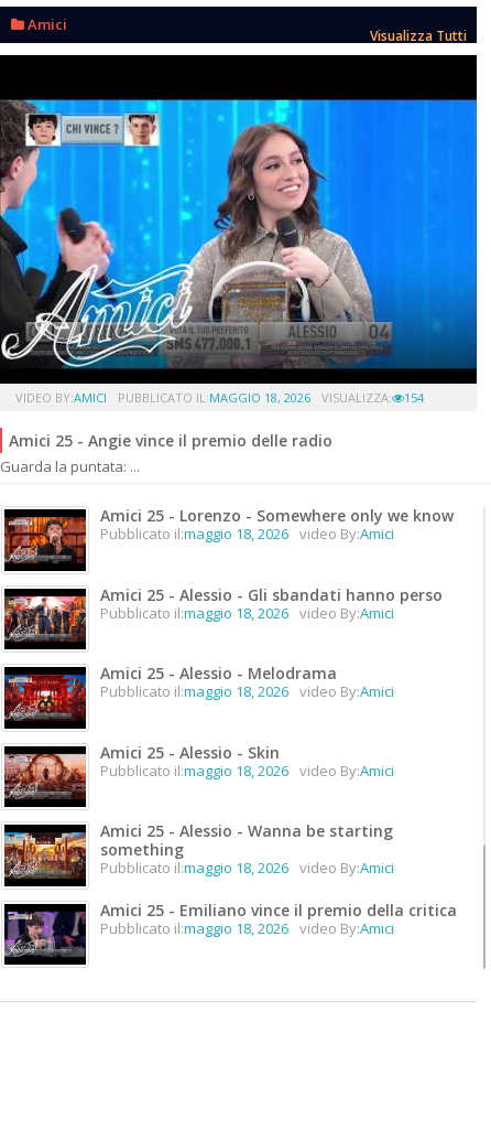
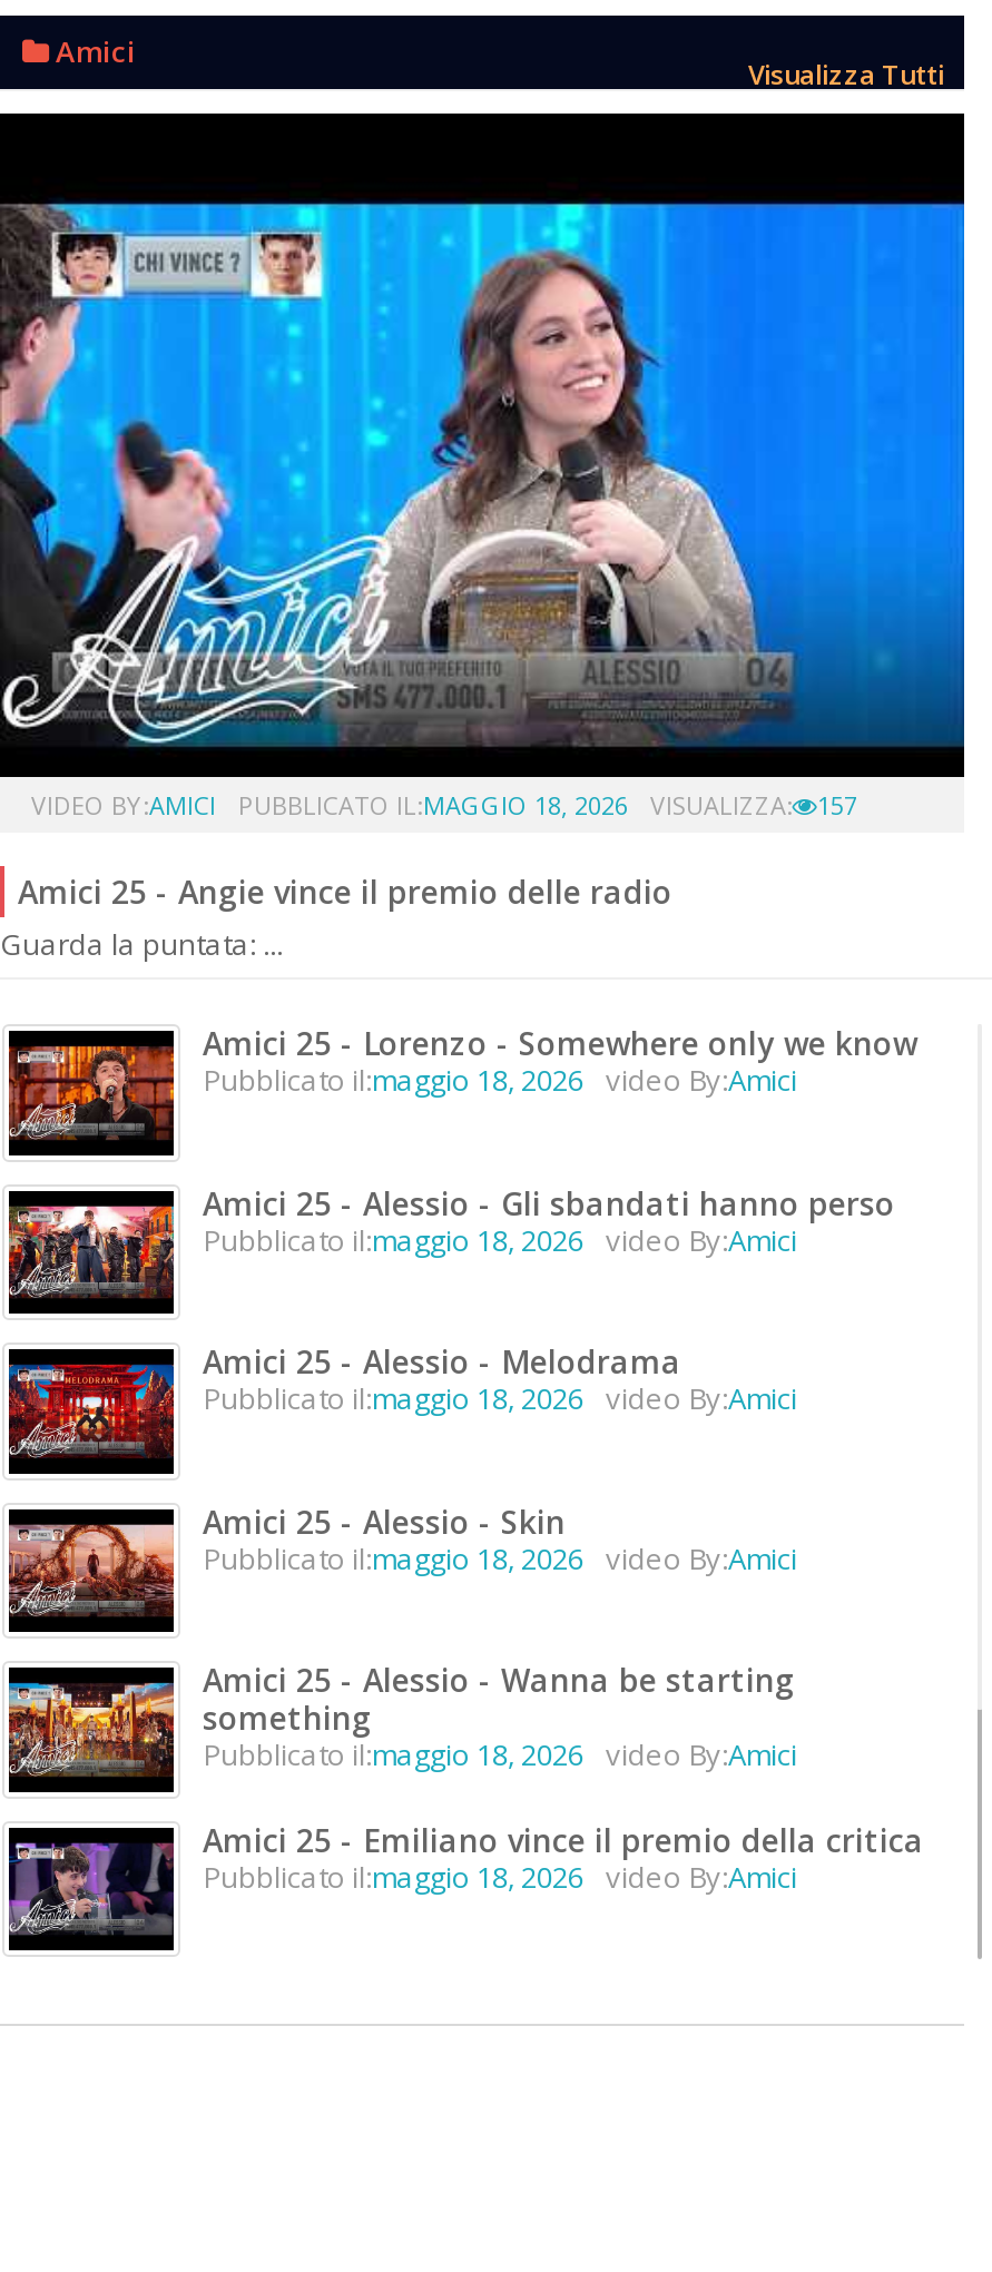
- VIDEO BY:AMICI PUBBLICATO IL:MAGGIO 18, 2026 VISUALIZZA: 154
+ VIDEO BY:AMICI PUBBLICATO IL:MAGGIO 18, 2026 VISUALIZZA: 157
